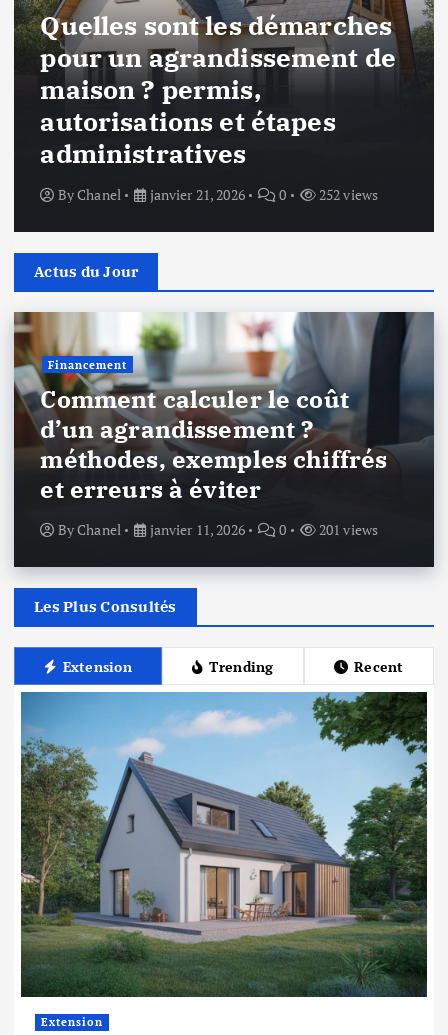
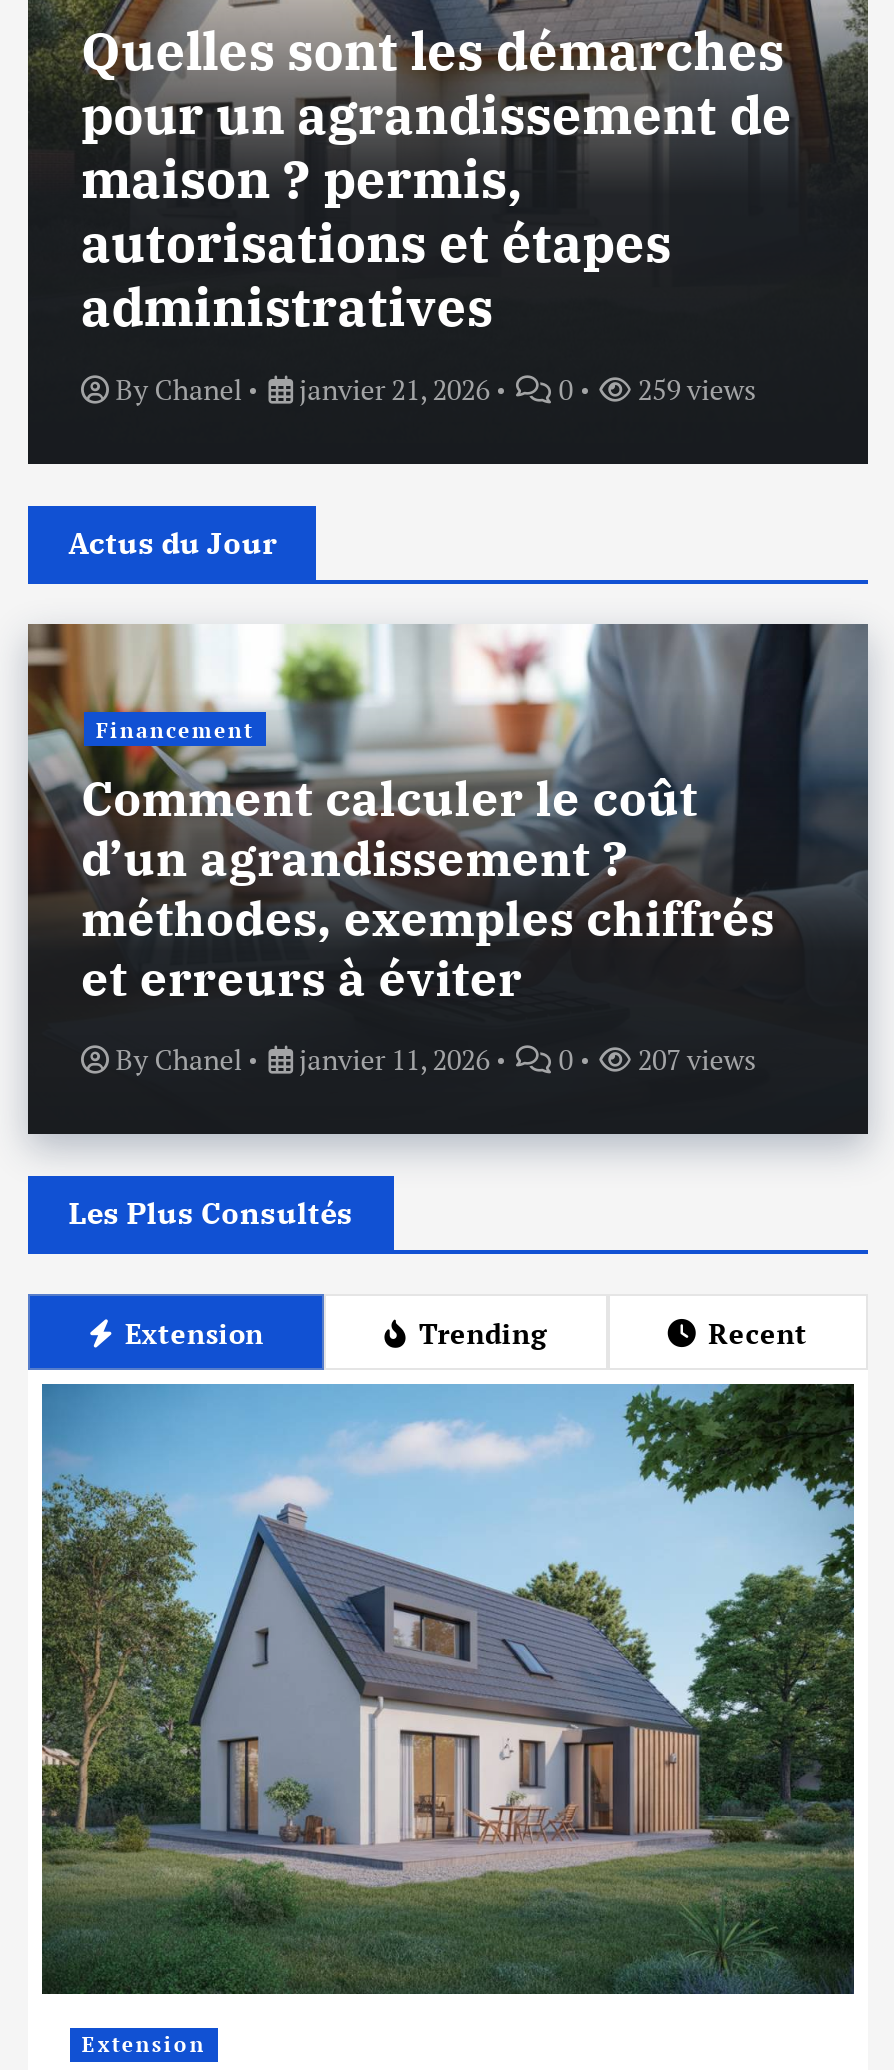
- By Chanel janvier 21, 2026 0 252 views
+ By Chanel janvier 21, 2026 0 259 views

- By Chanel janvier 11, 2026 0 201 views
+ By Chanel janvier 11, 2026 0 207 views
